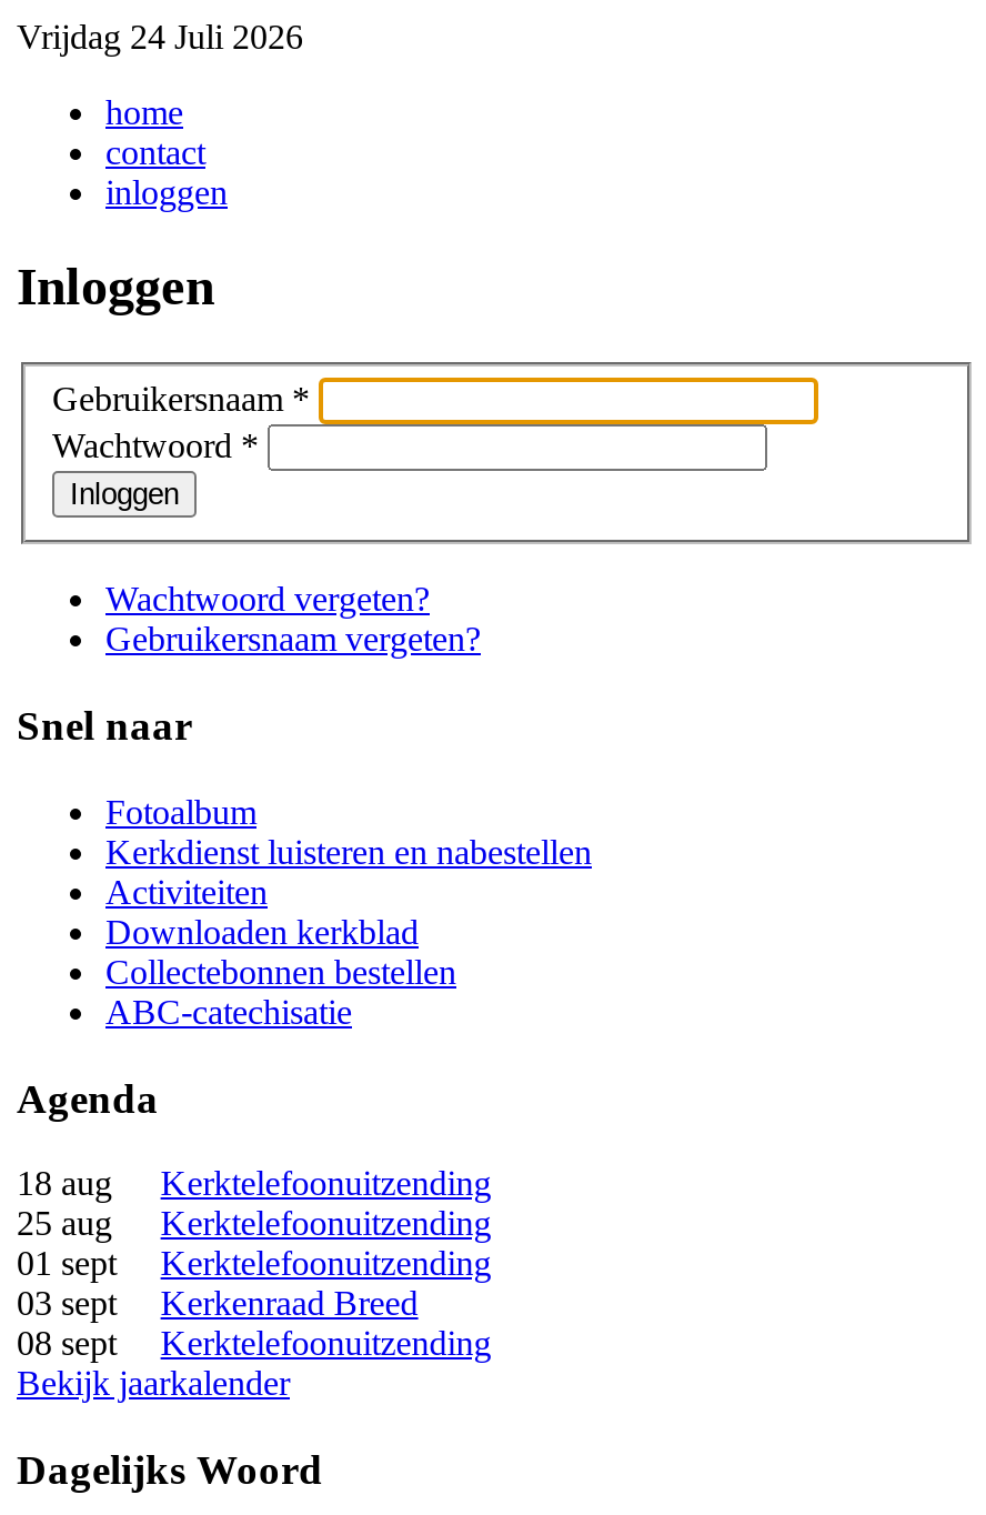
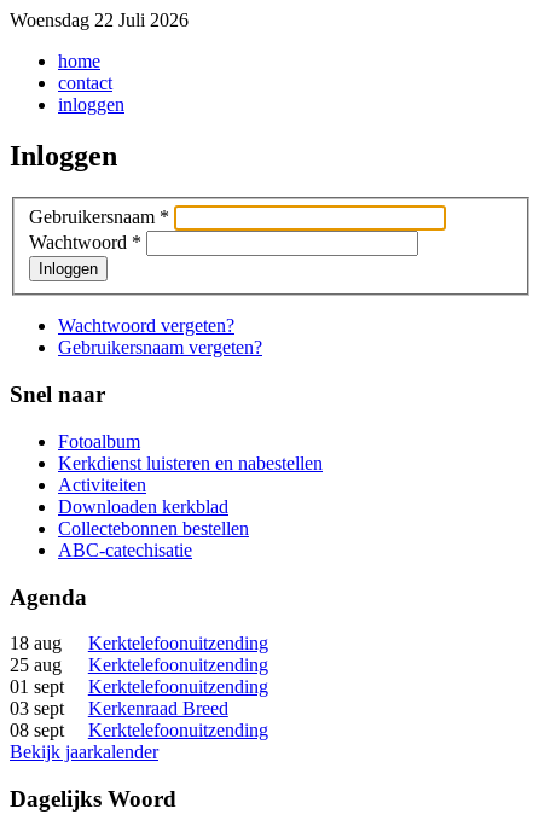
- Vrijdag 24 Juli 2026
+ Woensdag 22 Juli 2026
